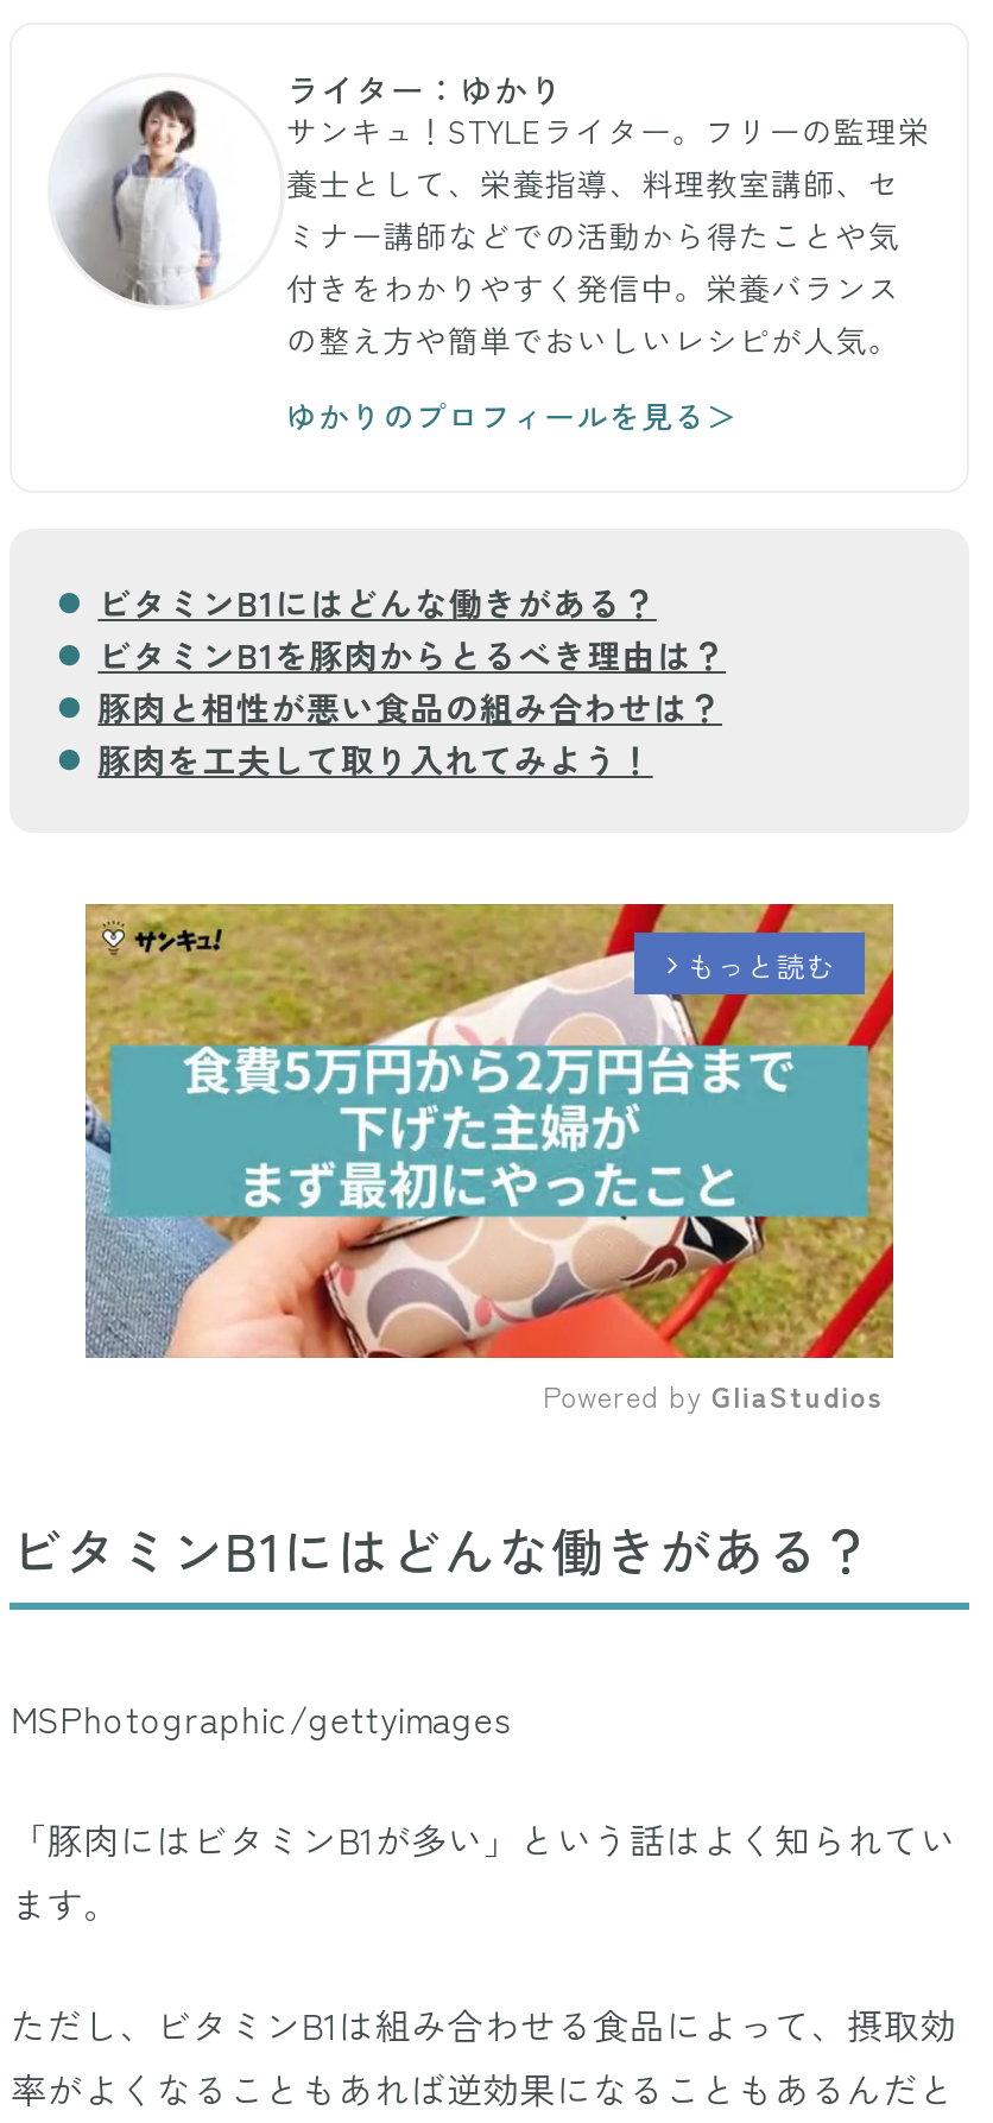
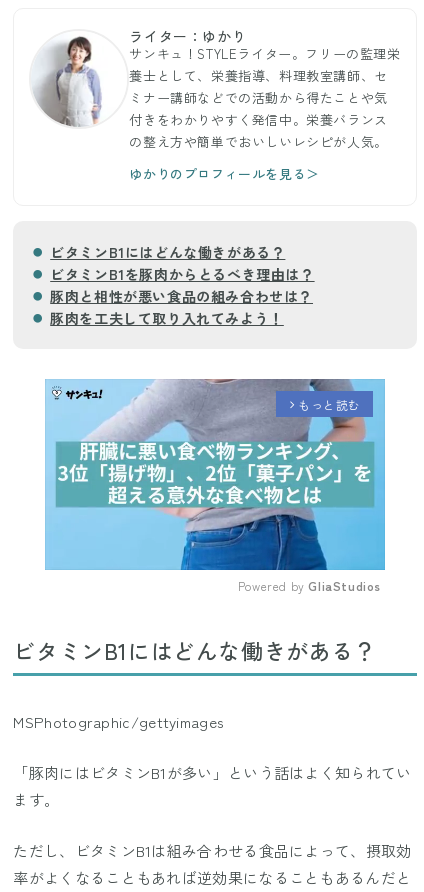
- [image]
+ [image]
